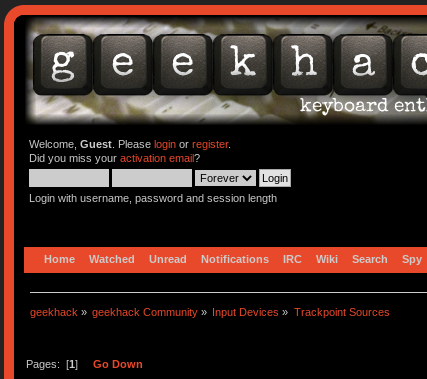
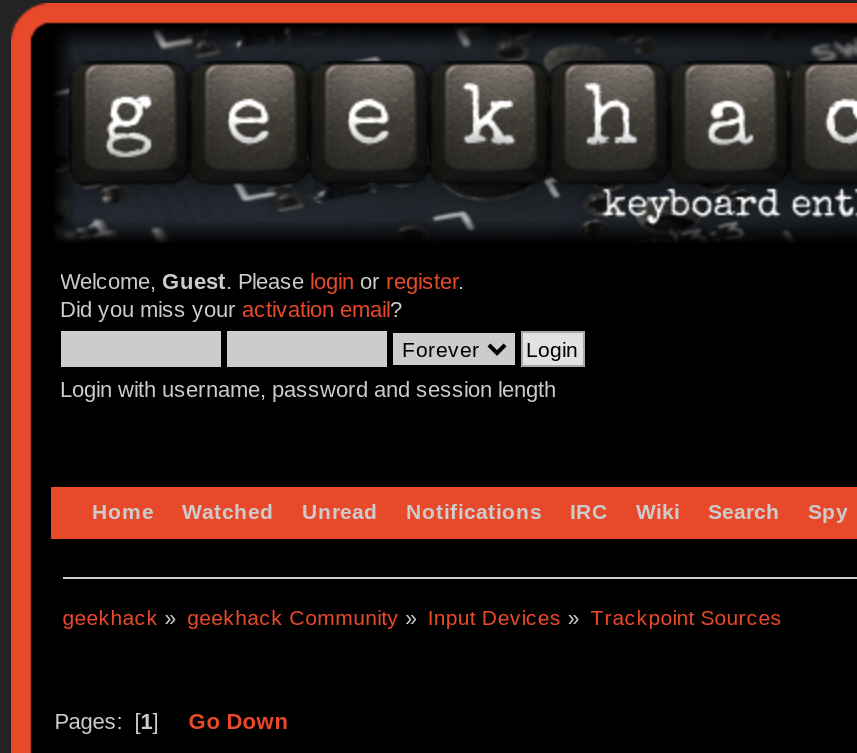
- [image]
+ [image]
